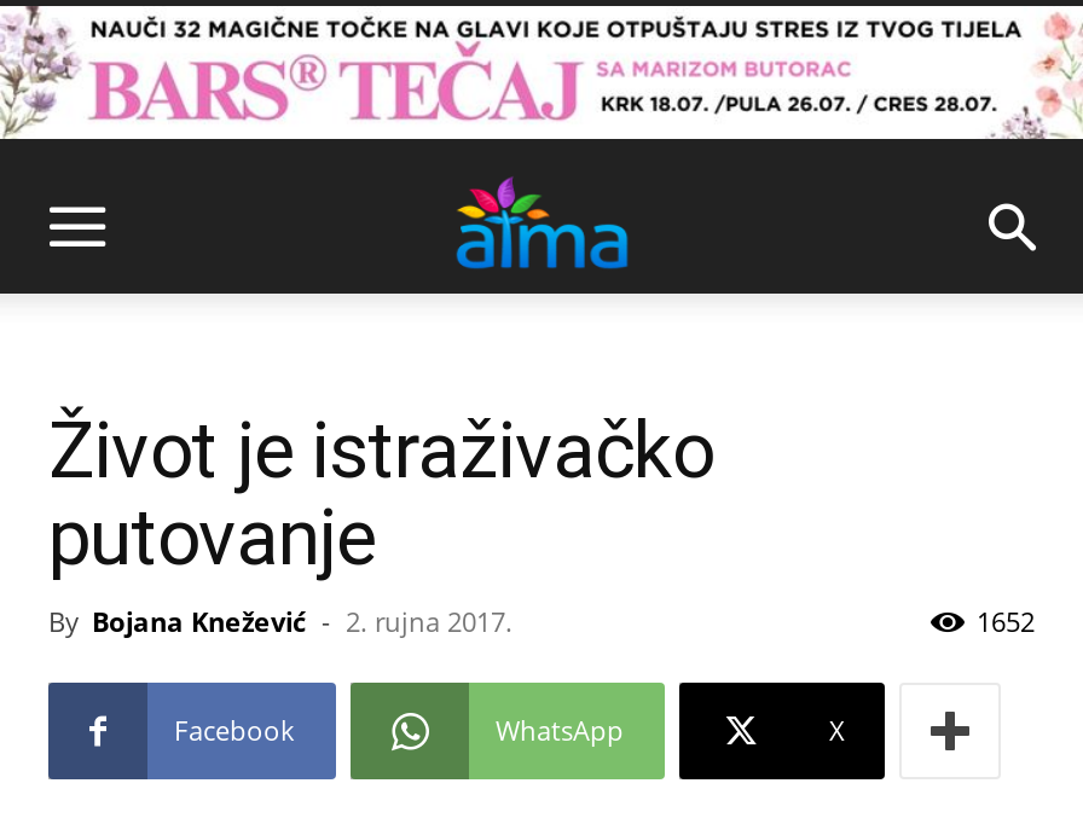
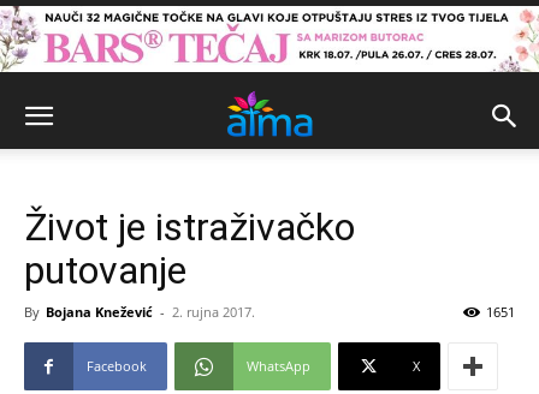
- 1652
+ 1651
